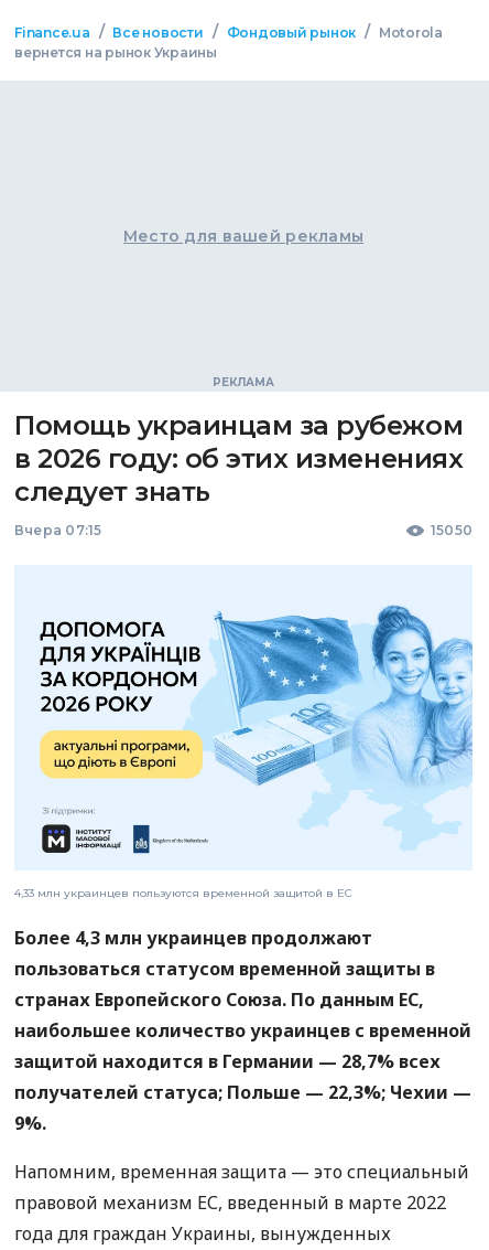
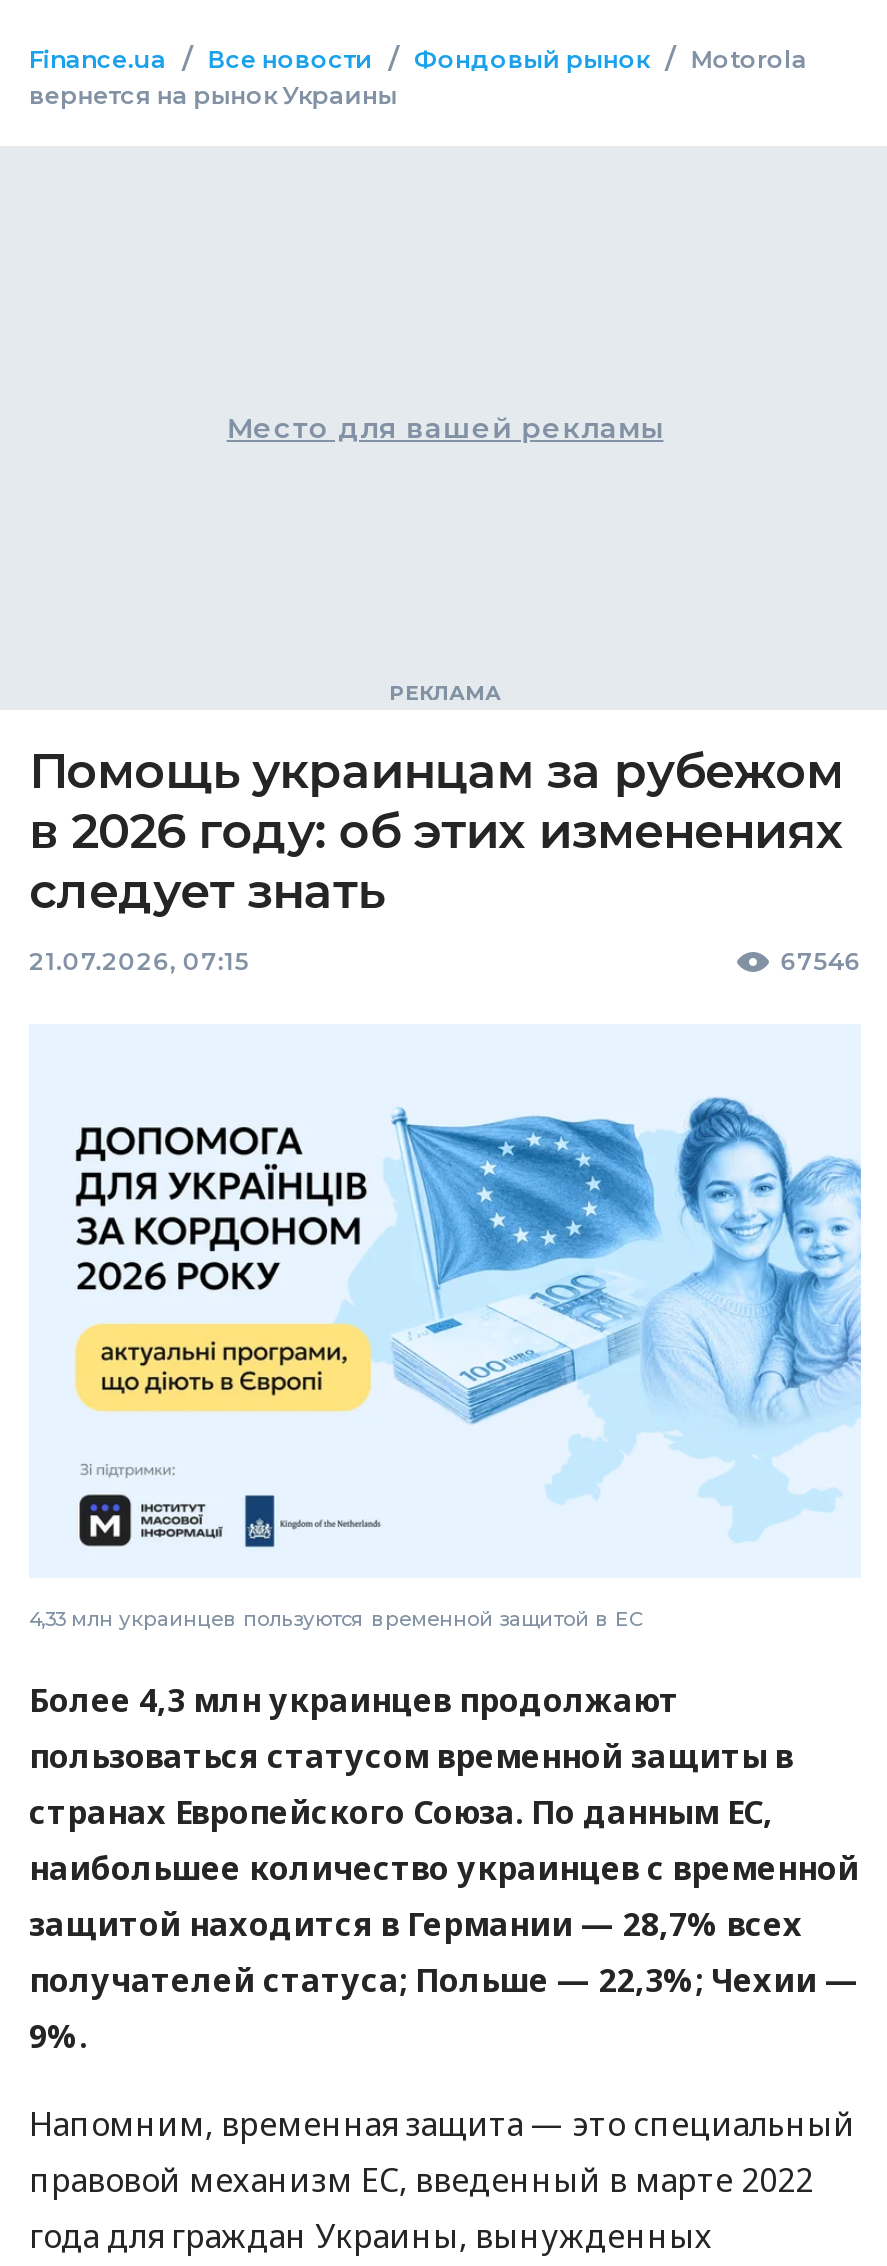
- Вчера 07:15
- 15050
+ 21.07.2026, 07:15
+ 67546
